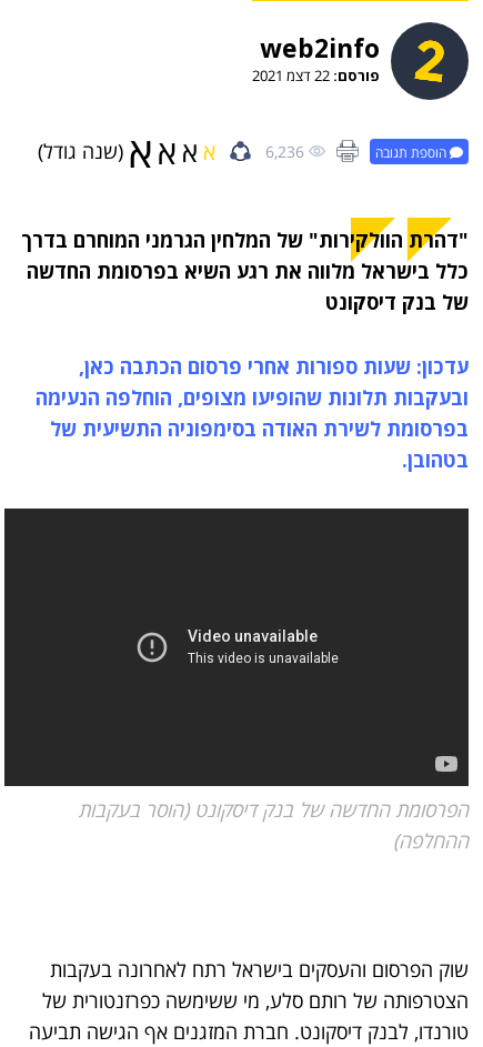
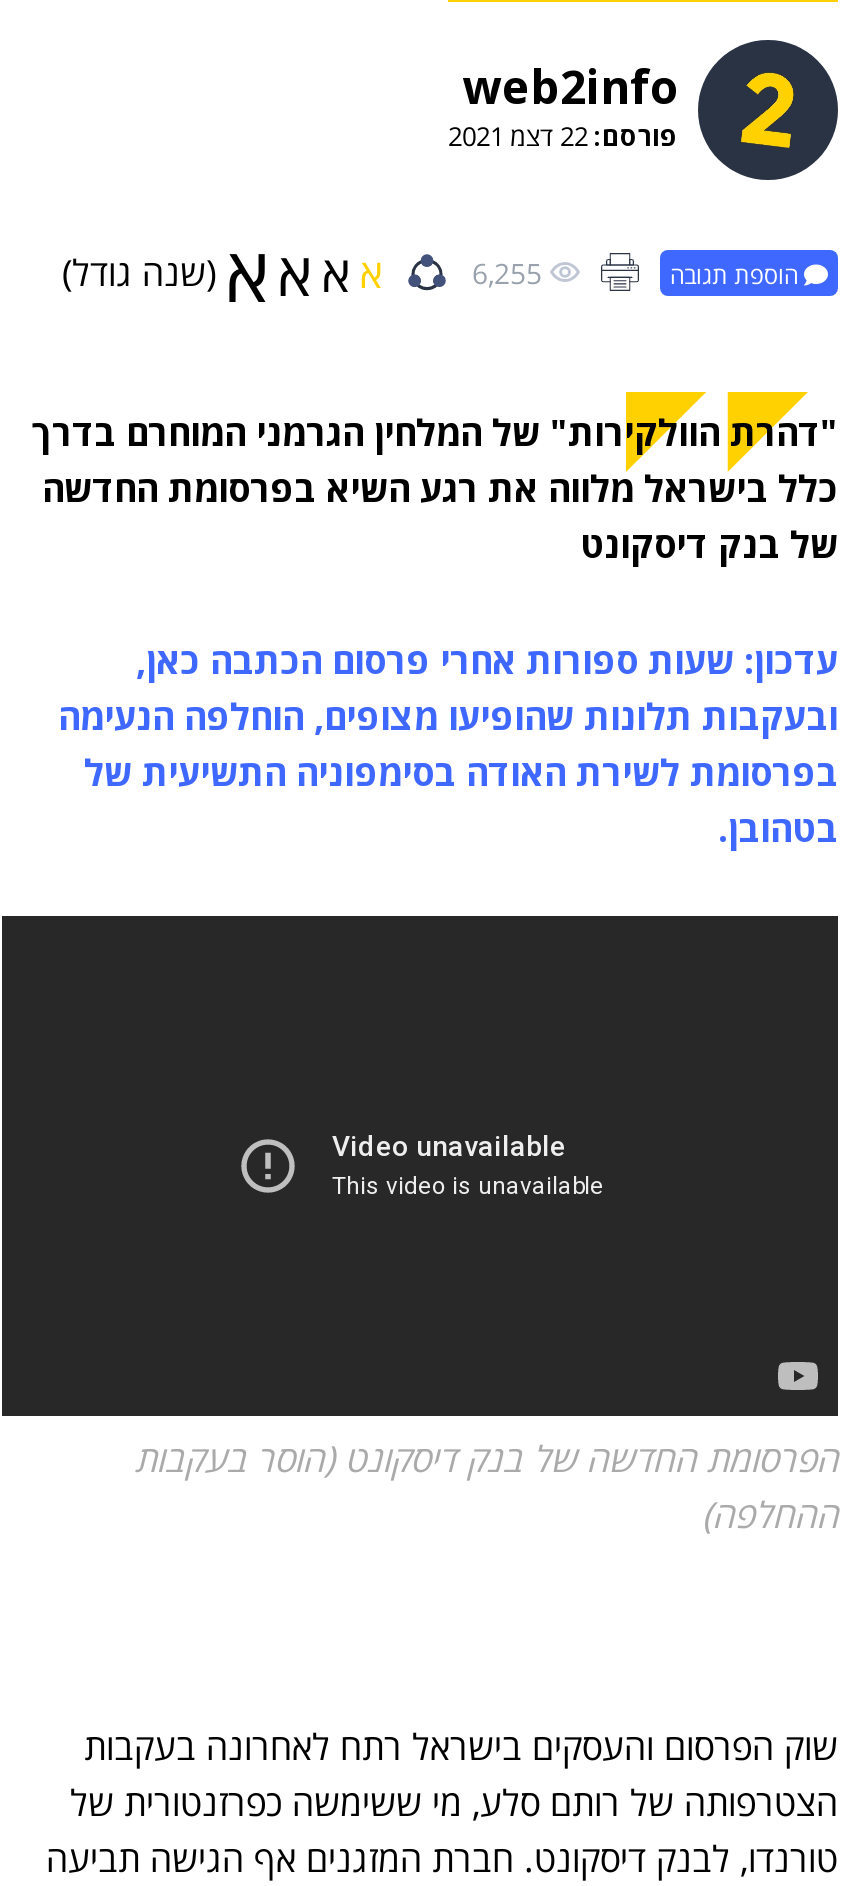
- 6,236
+ 6,255
